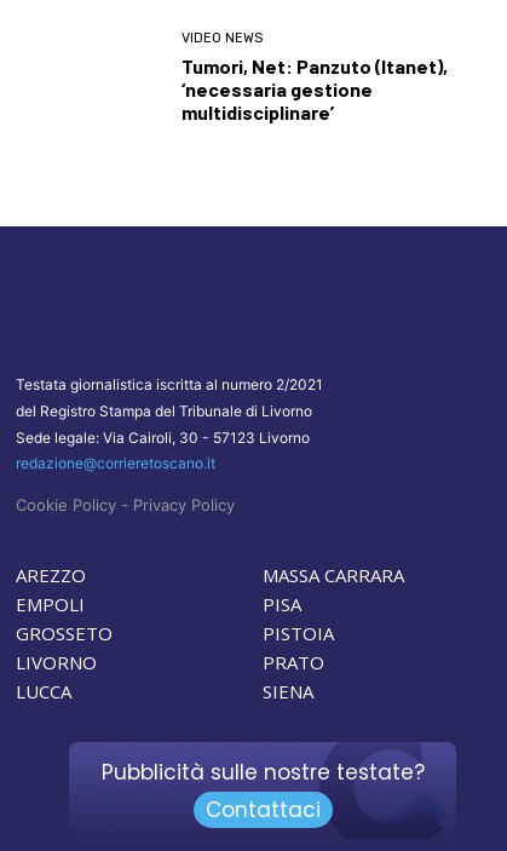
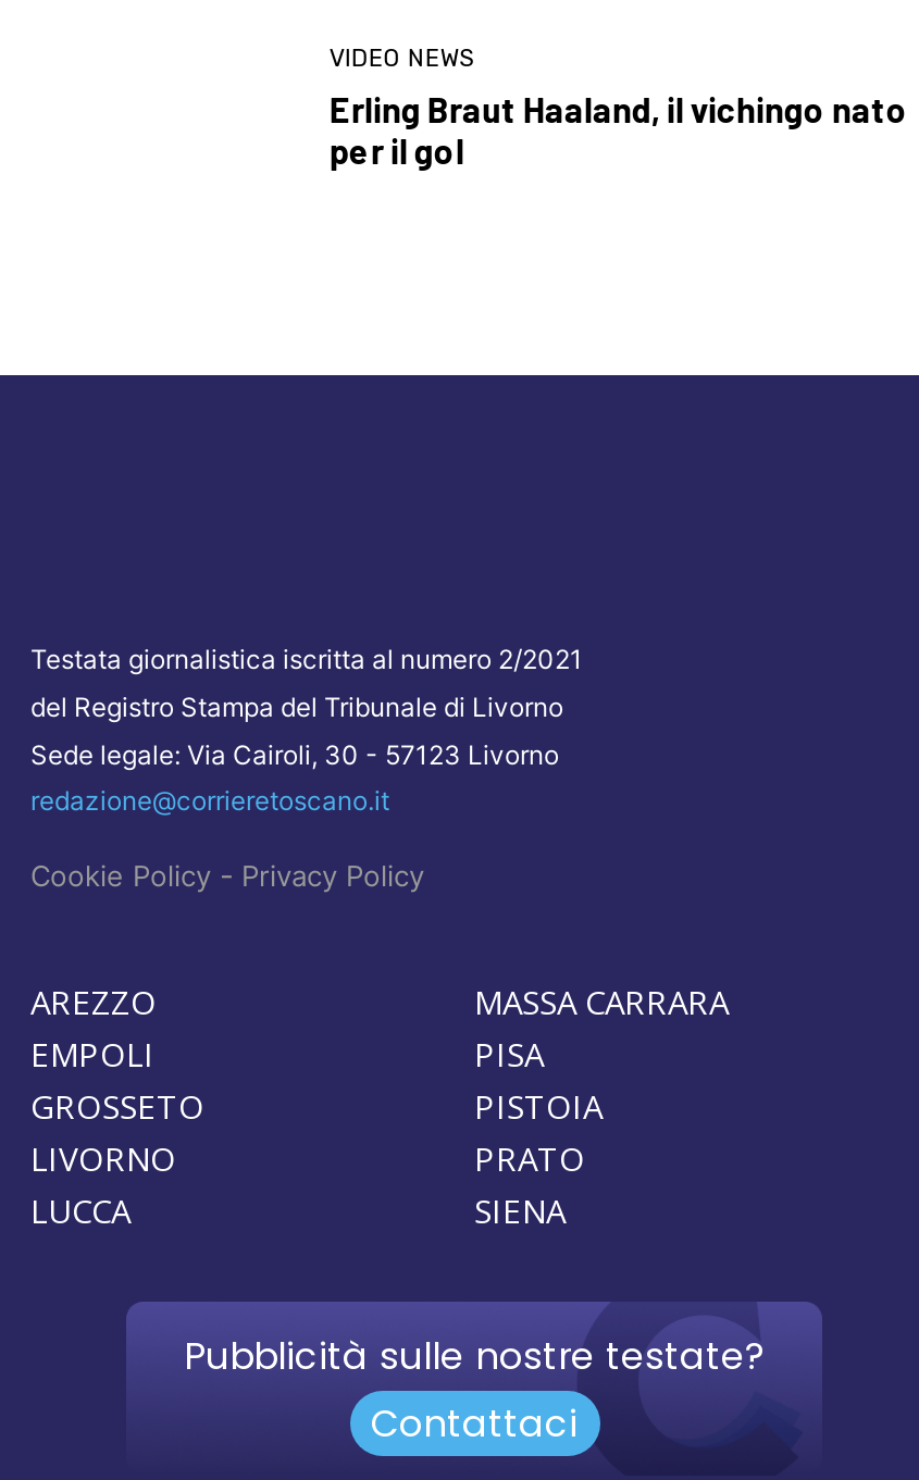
- Tumori, Net: Panzuto (Itanet),
- ‘necessaria gestione
- multidisciplinare’
+ Erling Braut Haaland, il vichingo nato
+ per il gol
